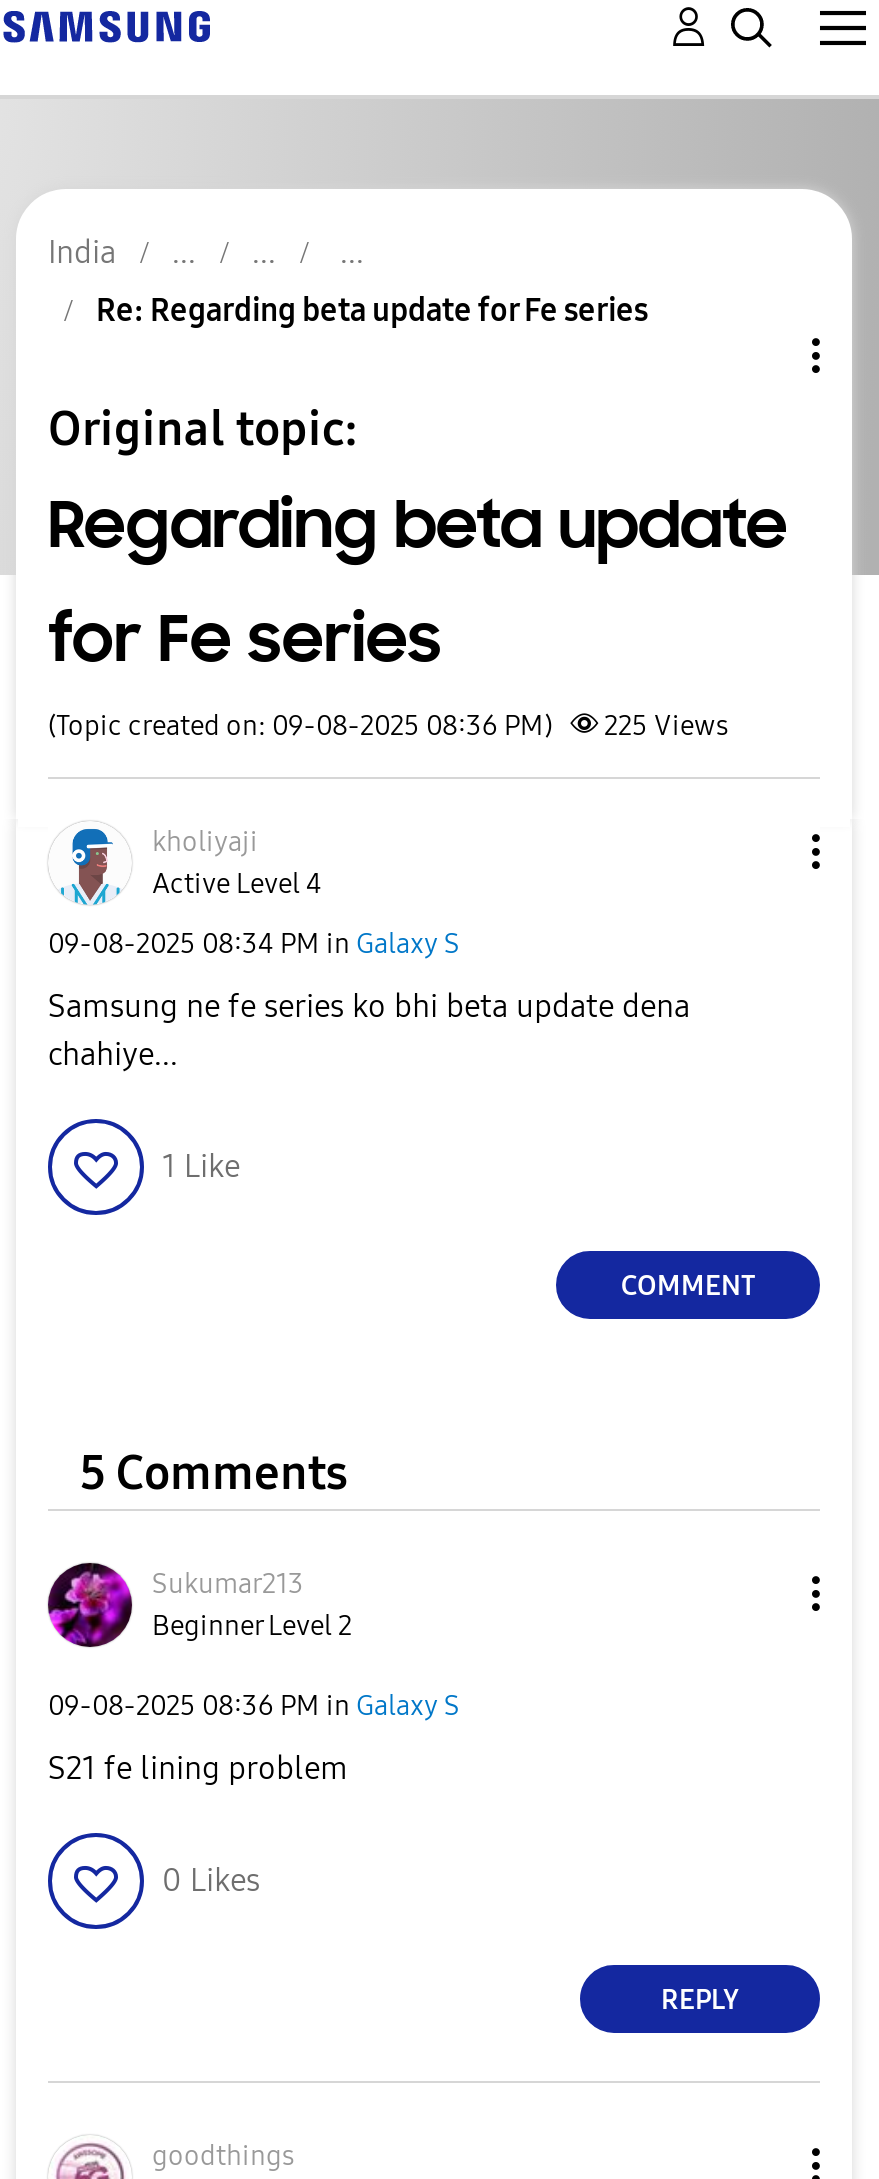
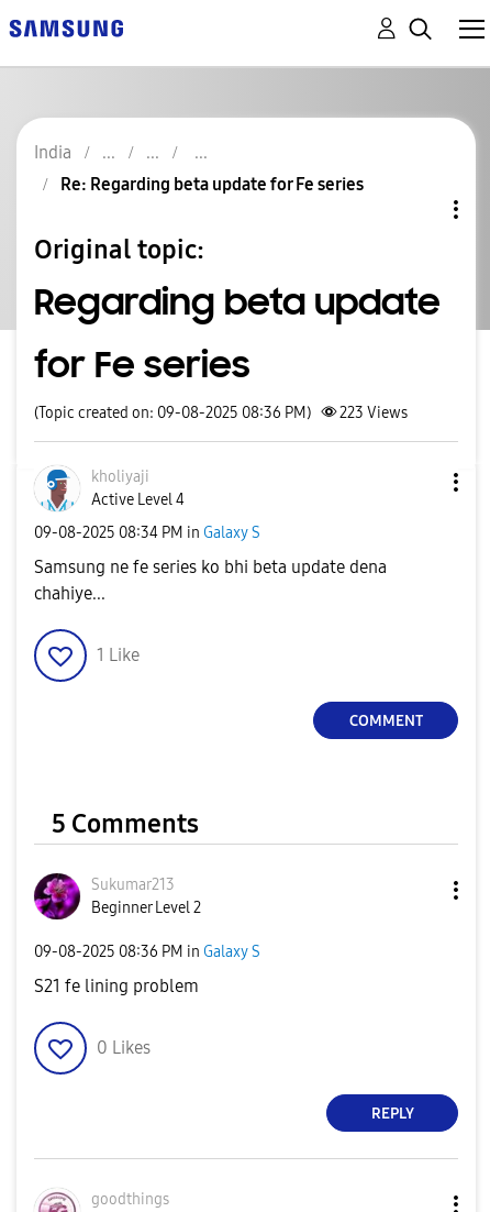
- (Topic created on: 09-08-2025 08:36 PM) 225 Views
+ (Topic created on: 09-08-2025 08:36 PM) 223 Views
